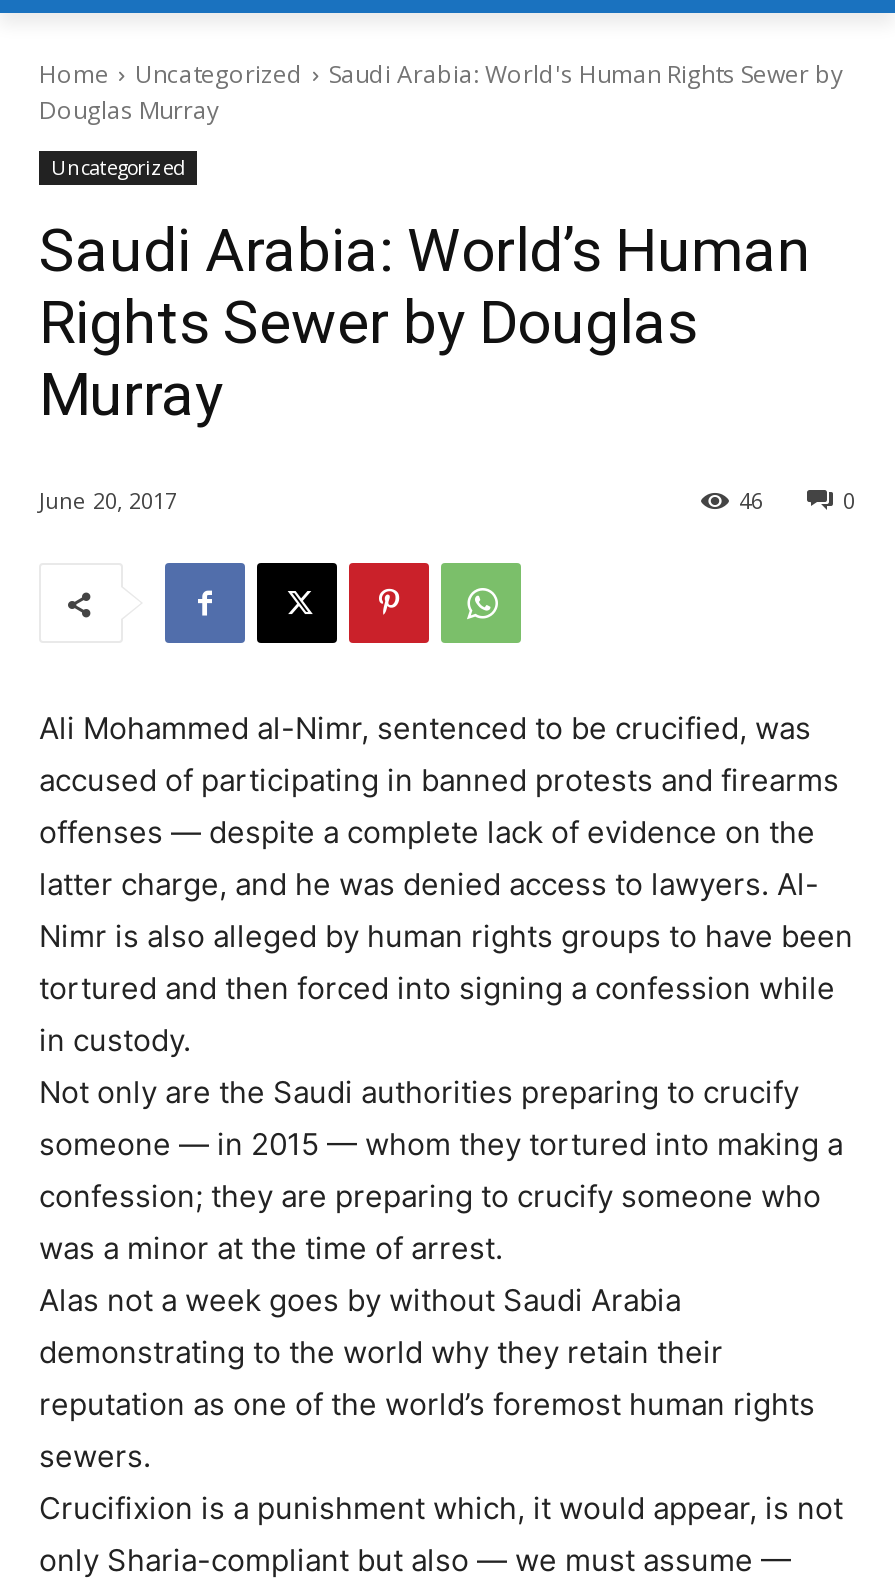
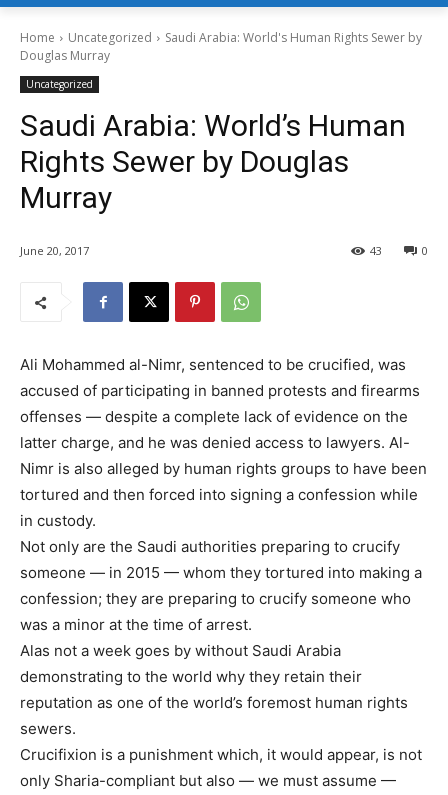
- 46
+ 43
